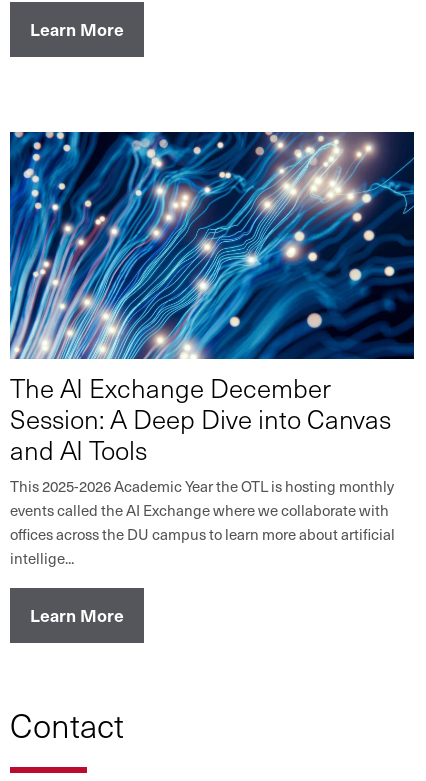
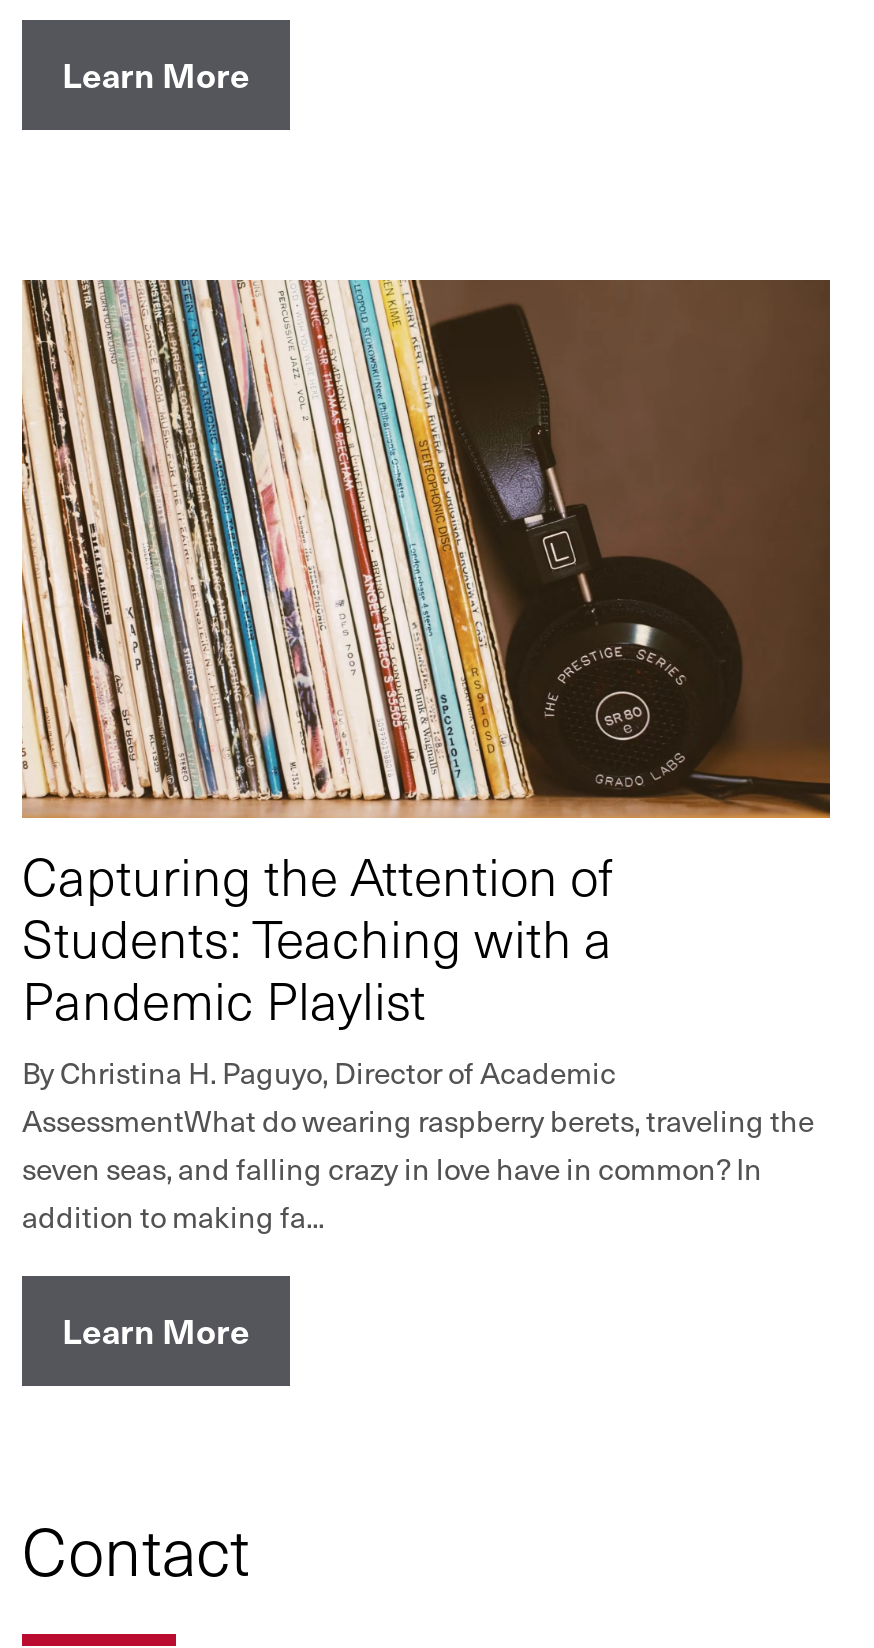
- [image]
- The AI Exchange December
- Session: A Deep Dive into Canvas
- and AI Tools
- This 2025-2026 Academic Year the OTL is hosting monthly
- events called the AI Exchange where we collaborate with
- offices across the DU campus to learn more about artificial
- intellige...
+ [image]
+ Capturing the Attention of
+ Students: Teaching with a
+ Pandemic Playlist
+ By Christina H. Paguyo, Director of Academic
+ AssessmentWhat do wearing raspberry berets, traveling the
+ seven seas, and falling crazy in love have in common? In
+ addition to making fa...
